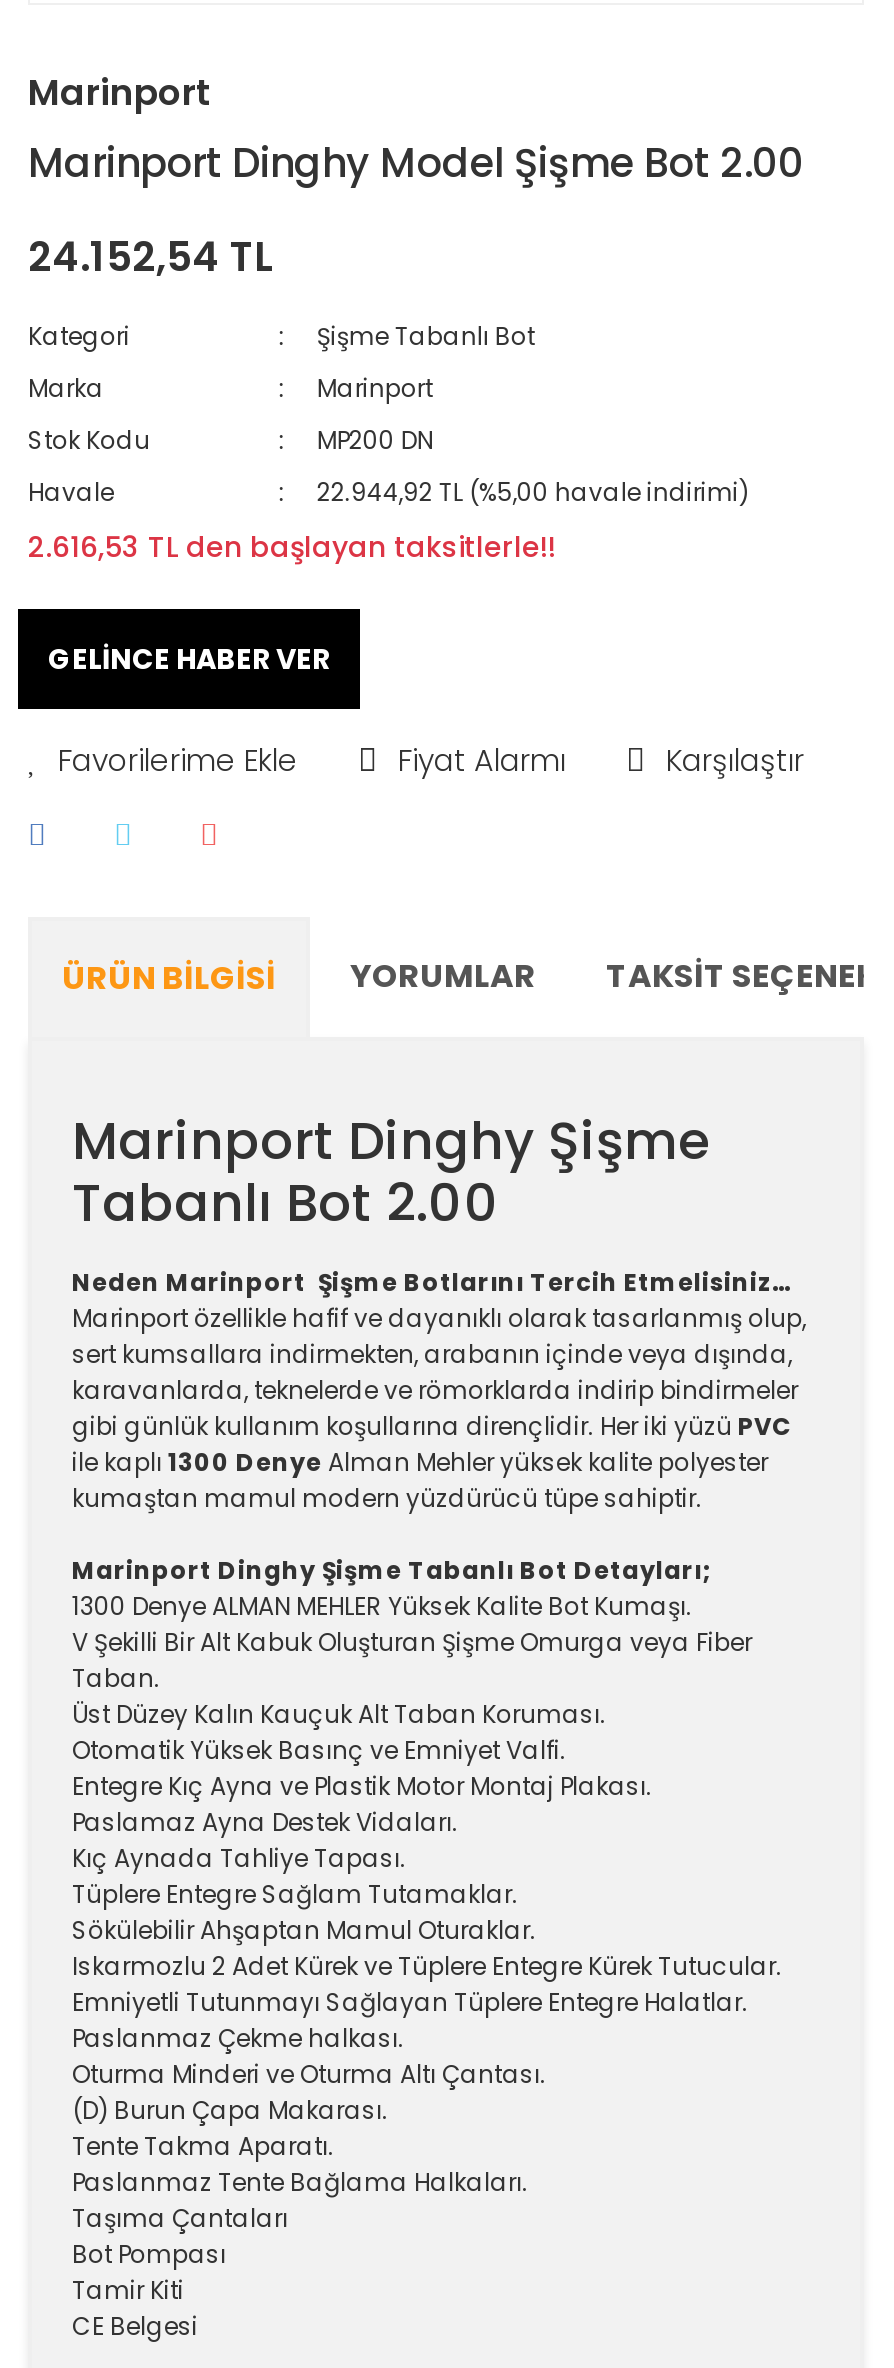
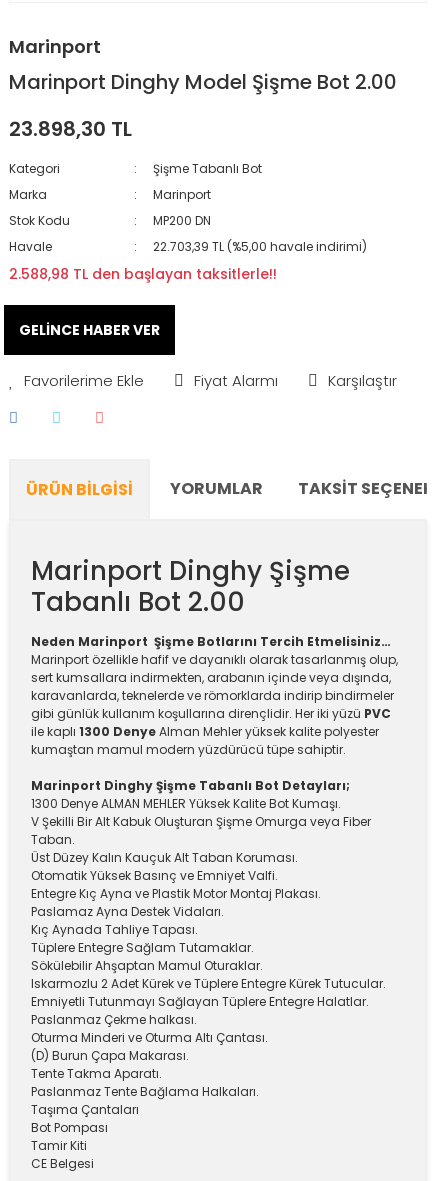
- 24.152,54 TL
+ 23.898,30 TL

- 22.944,92 TL (%5,00 havale indirimi)
+ 22.703,39 TL (%5,00 havale indirimi)

- 2.616,53 TL den başlayan taksitlerle!!
+ 2.588,98 TL den başlayan taksitlerle!!
